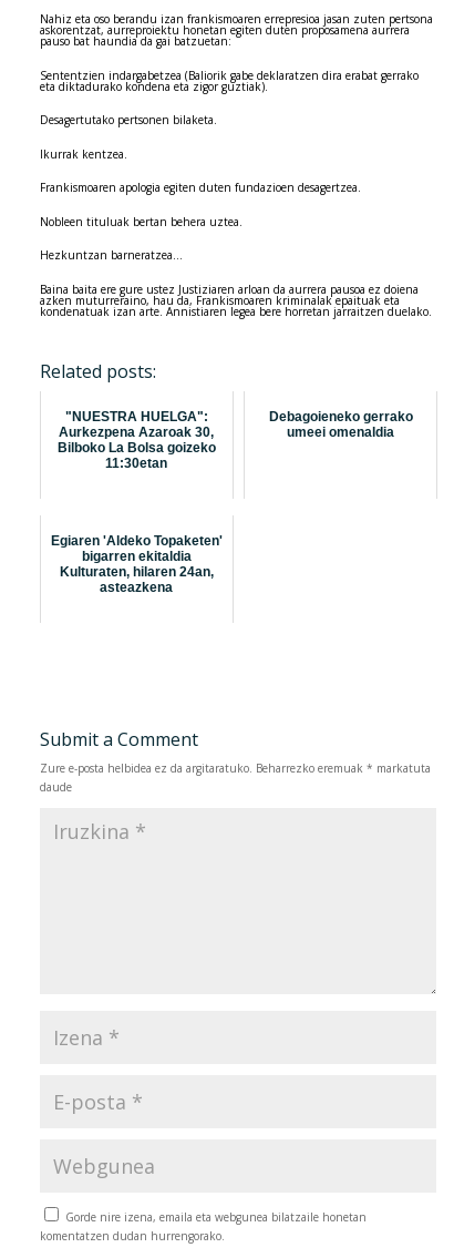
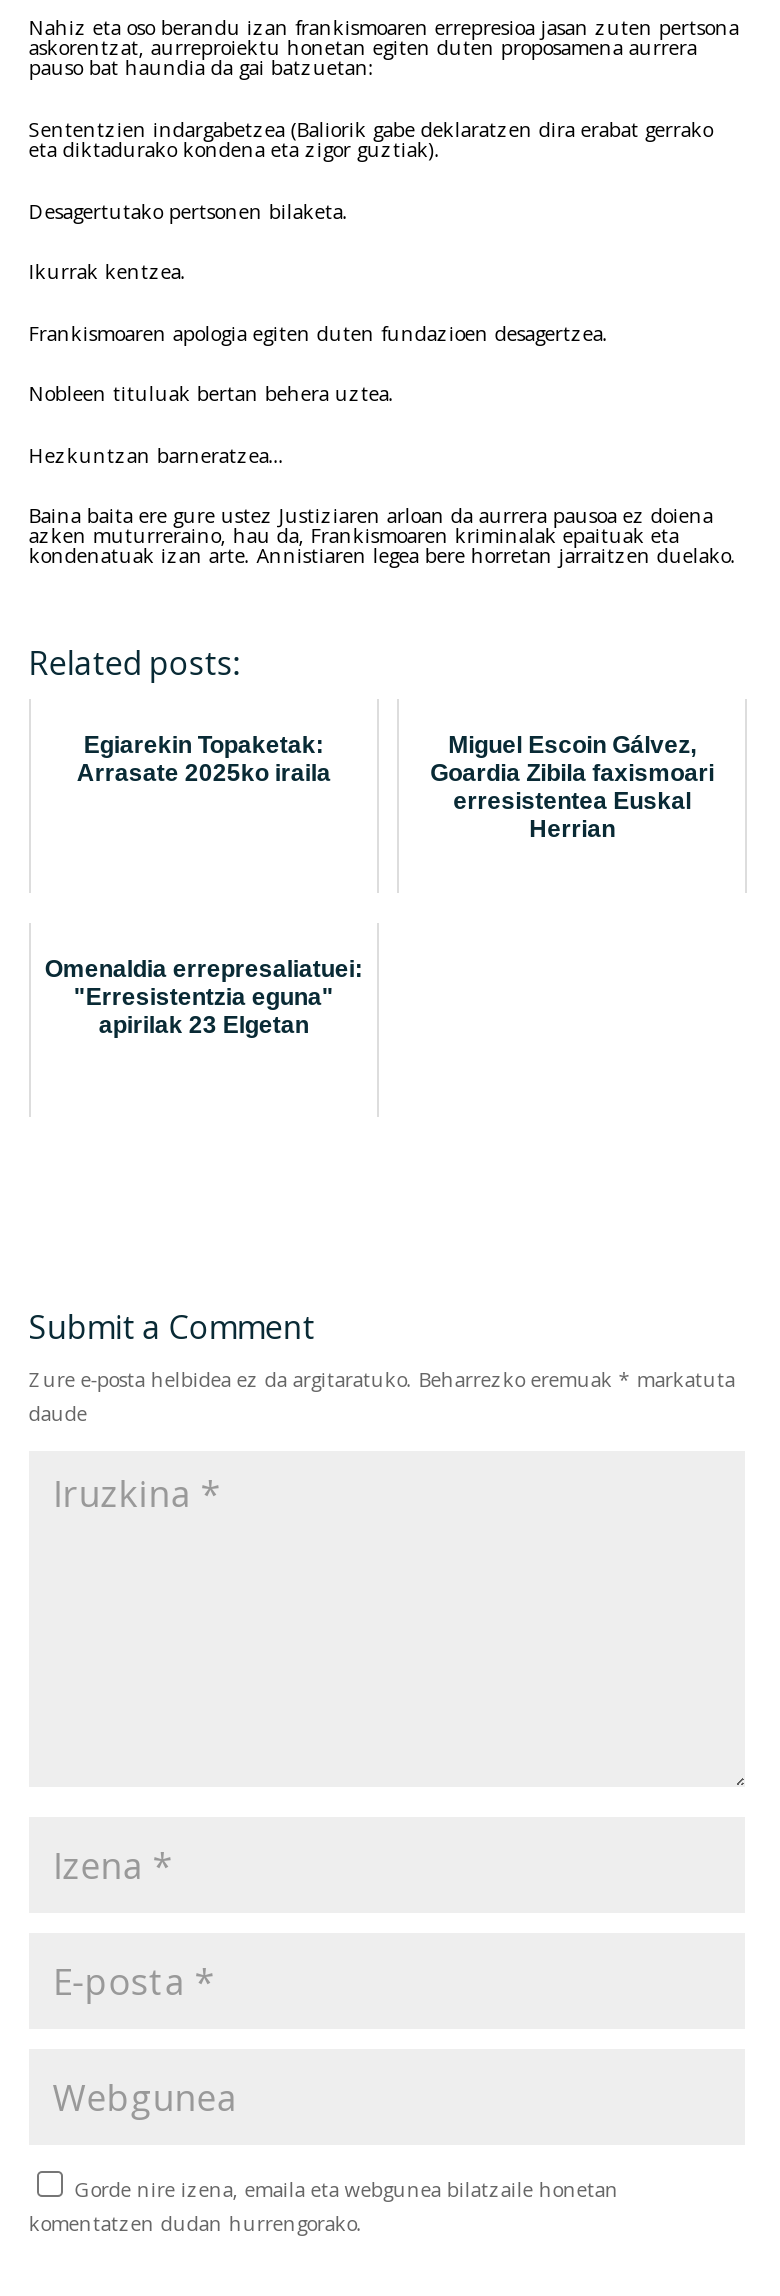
- "NUESTRA HUELGA":
- Aurkezpena Azaroak 30,
- Bilboko La Bolsa goizeko
- 11:30etan
+ Egiarekin Topaketak:
+ Arrasate 2025ko iraila

- Debagoieneko gerrako
- umeei omenaldia
+ Miguel Escoin Gálvez,
+ Goardia Zibila faxismoari
+ erresistentea Euskal
+ Herrian

- Egiaren 'Aldeko Topaketen'
- bigarren ekitaldia
- Kulturaten, hilaren 24an,
- asteazkena
+ Omenaldia errepresaliatuei:
+ "Erresistentzia eguna"
+ apirilak 23 Elgetan
